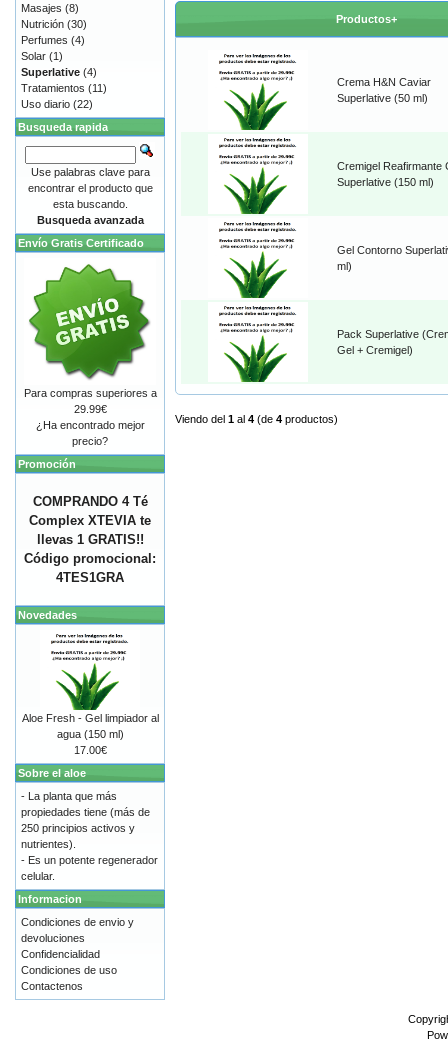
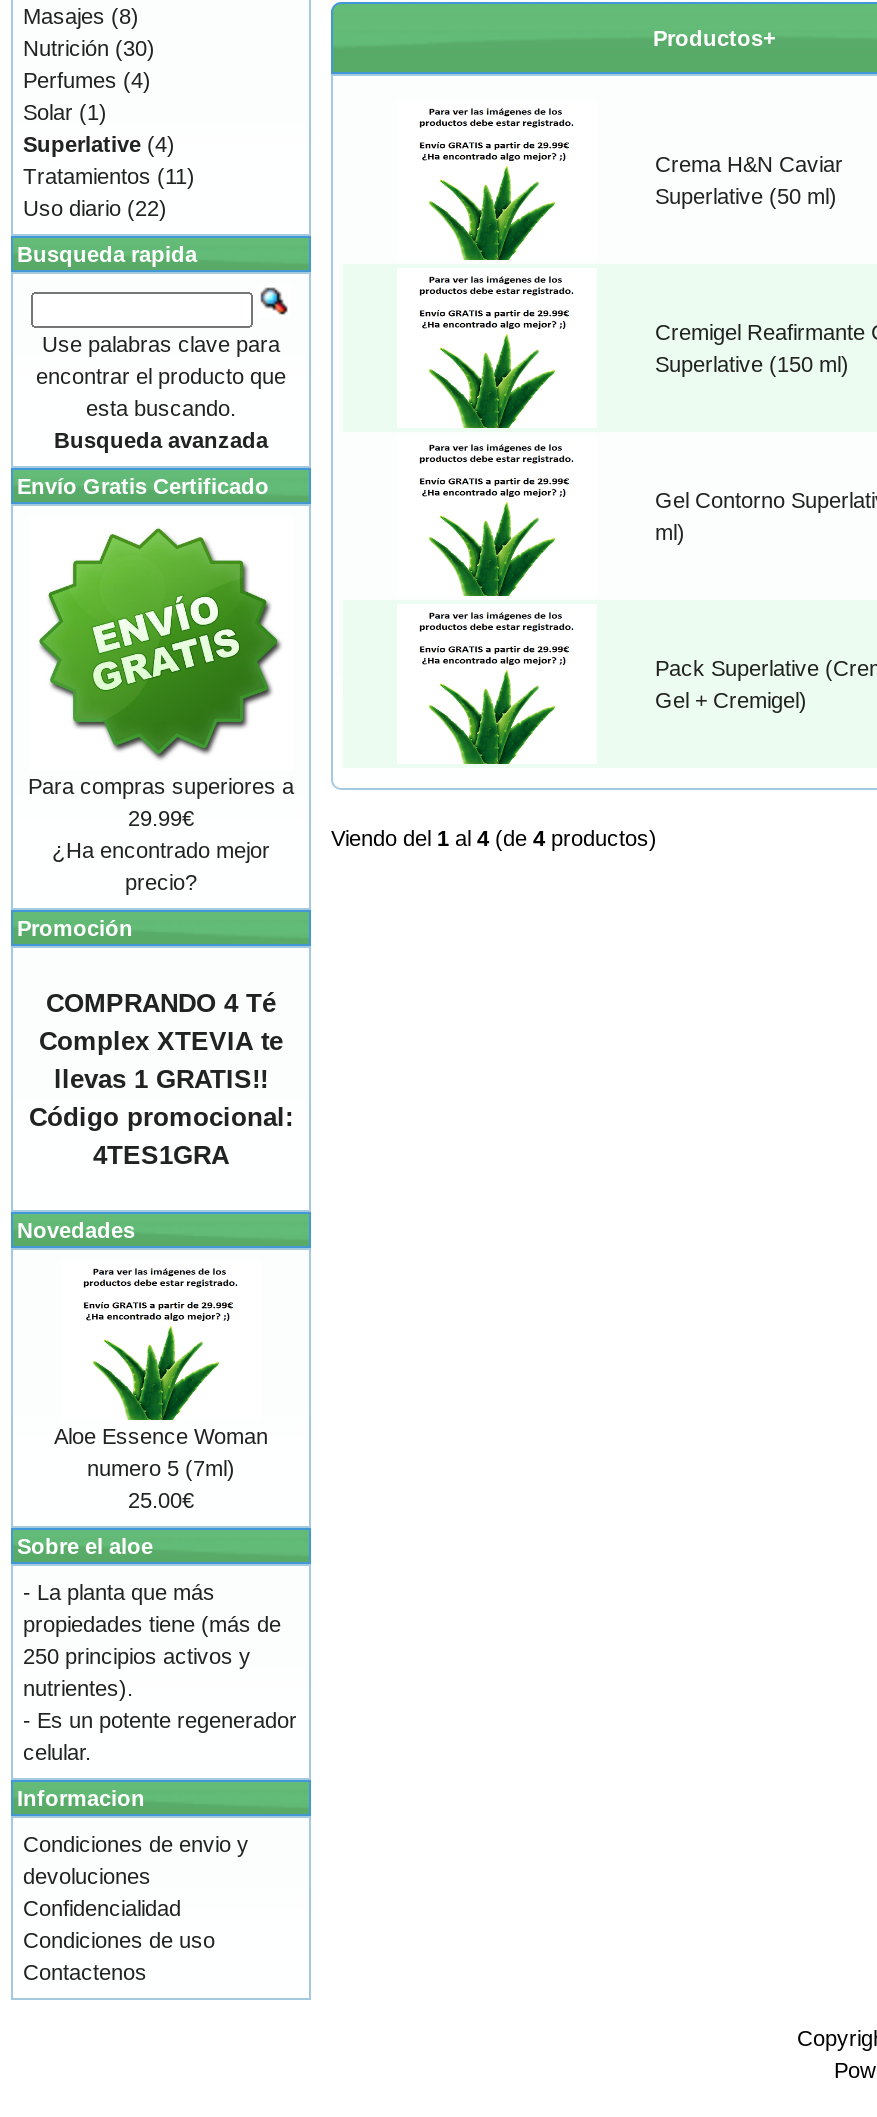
- Aloe Fresh - Gel limpiador al
- agua (150 ml)
- 17.00€
+ Aloe Essence Woman
+ numero 5 (7ml)
+ 25.00€
